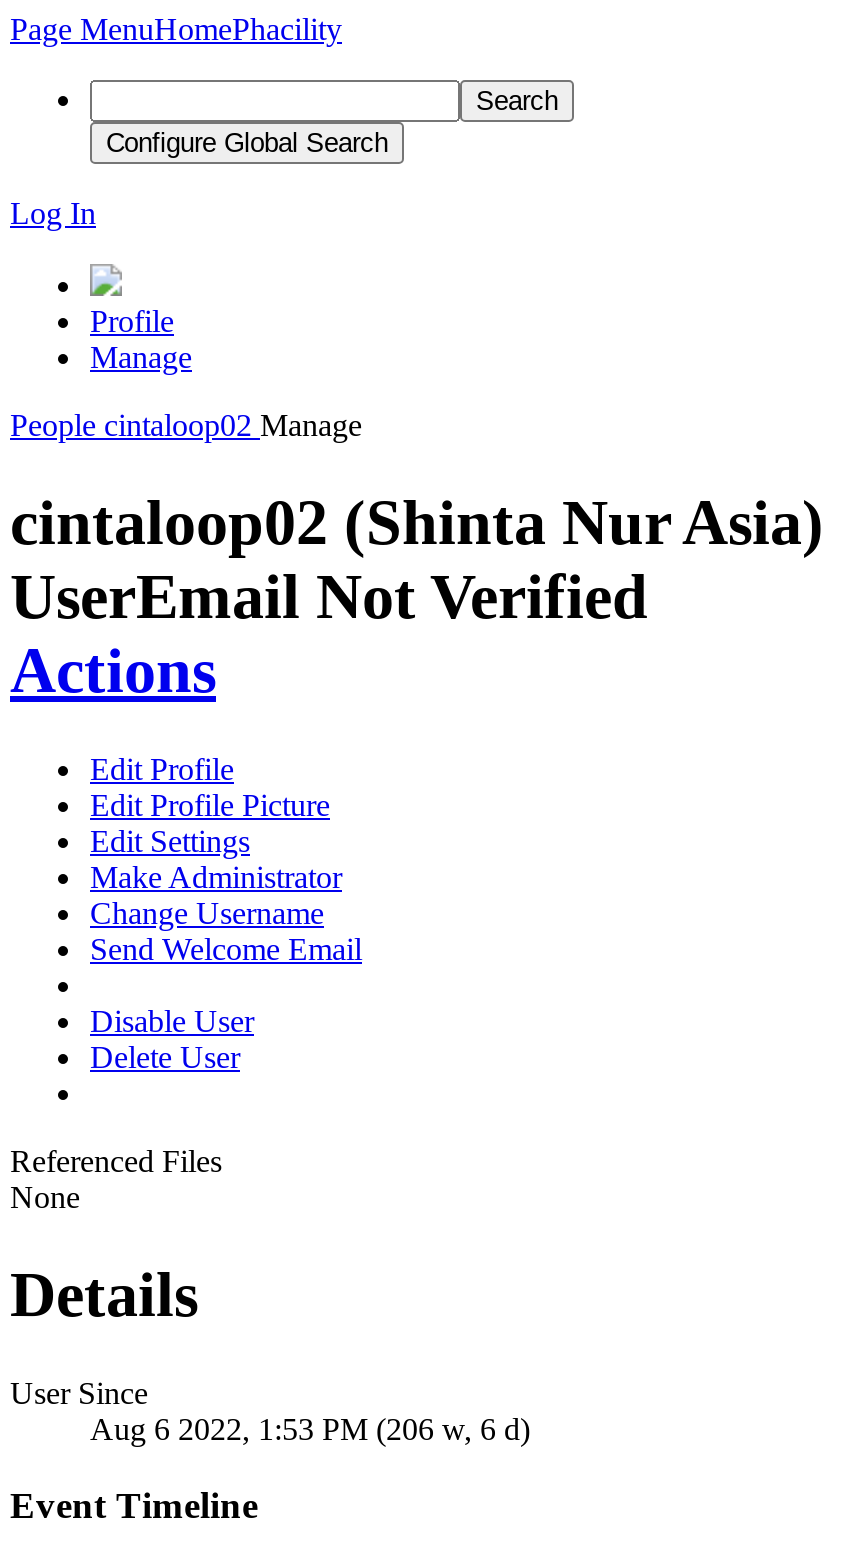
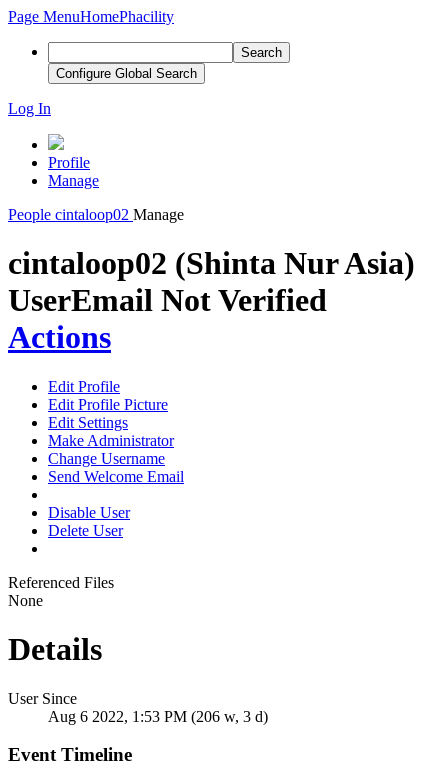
- Aug 6 2022, 1:53 PM (206 w, 6 d)
+ Aug 6 2022, 1:53 PM (206 w, 3 d)
